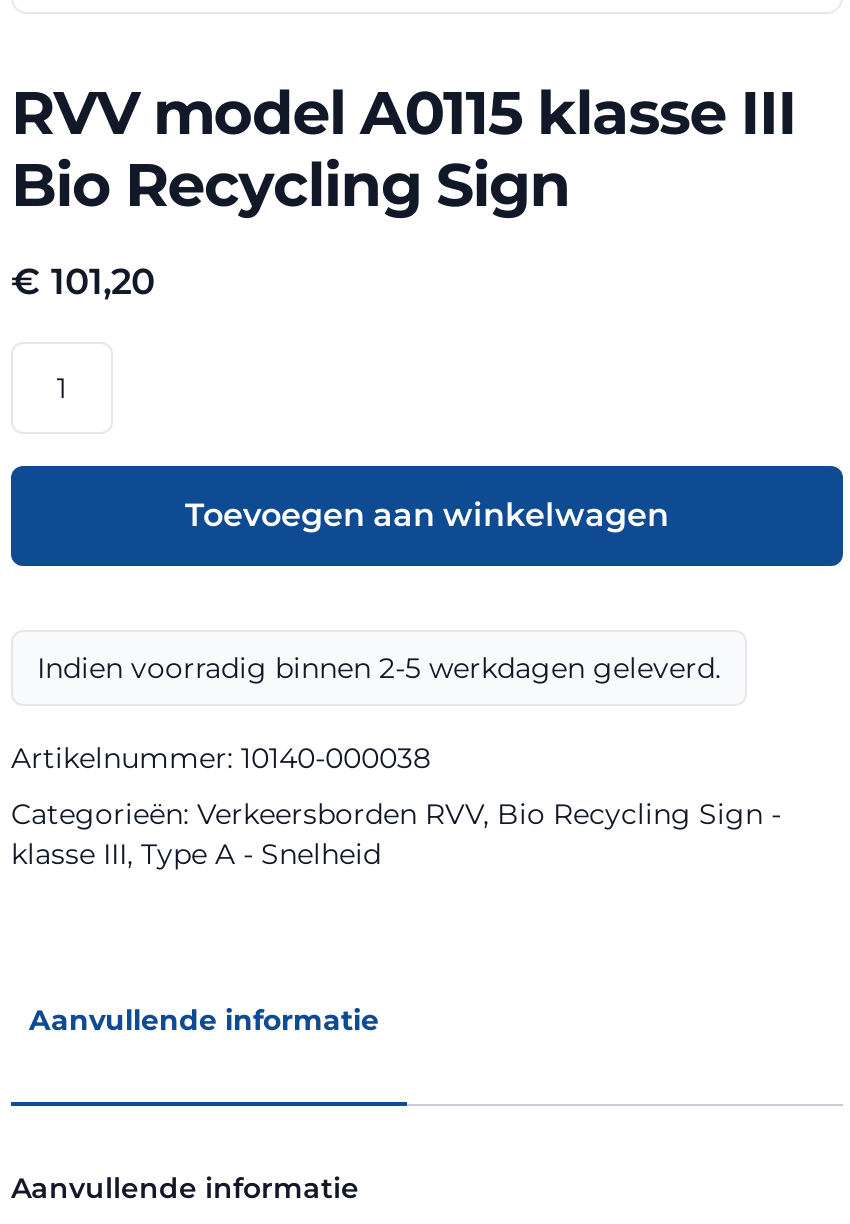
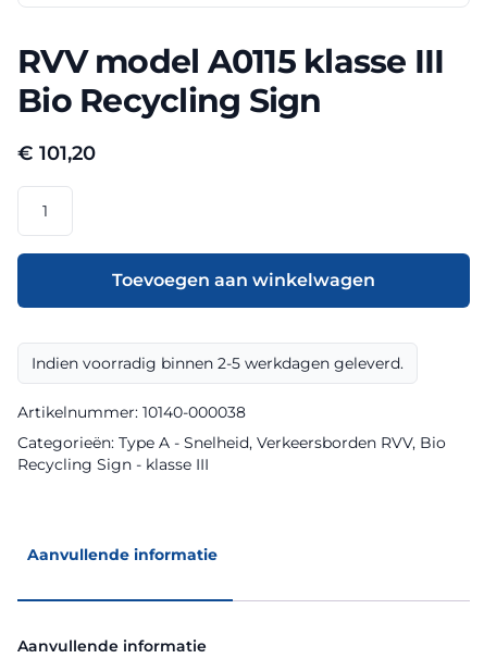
- Categorieën: Verkeersborden RVV, Bio Recycling Sign -
- klasse III, Type A - Snelheid
+ Categorieën: Type A - Snelheid, Verkeersborden RVV, Bio
+ Recycling Sign - klasse III
